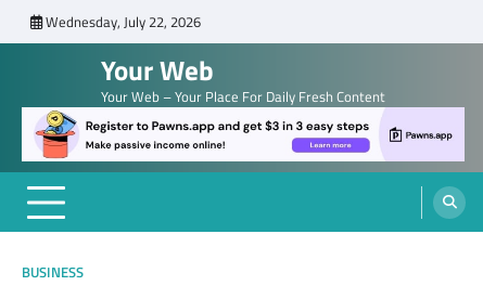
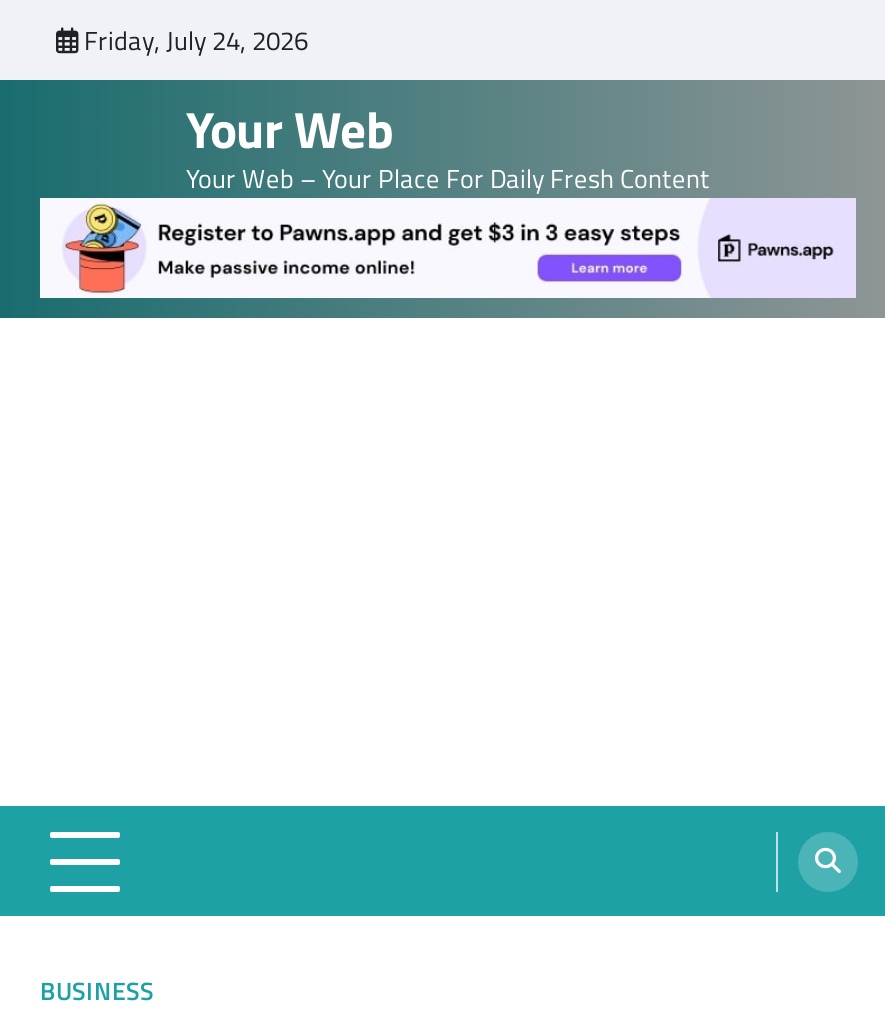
- Wednesday, July 22, 2026
+ Friday, July 24, 2026
